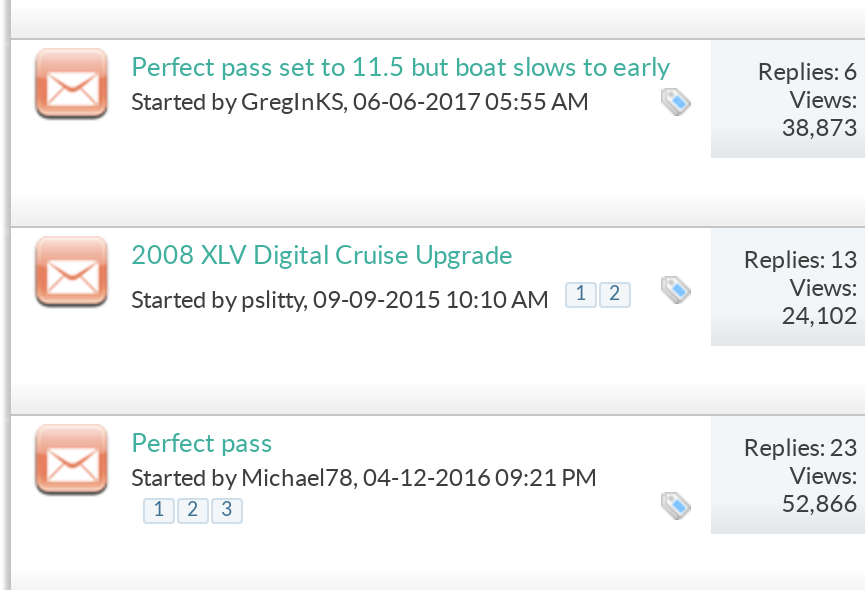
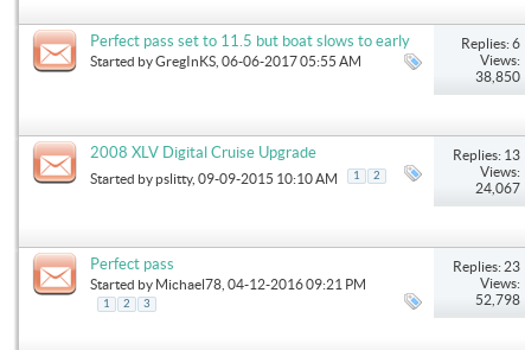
- 38,873
+ 38,850

- 24,102
+ 24,067

- 52,866
+ 52,798
